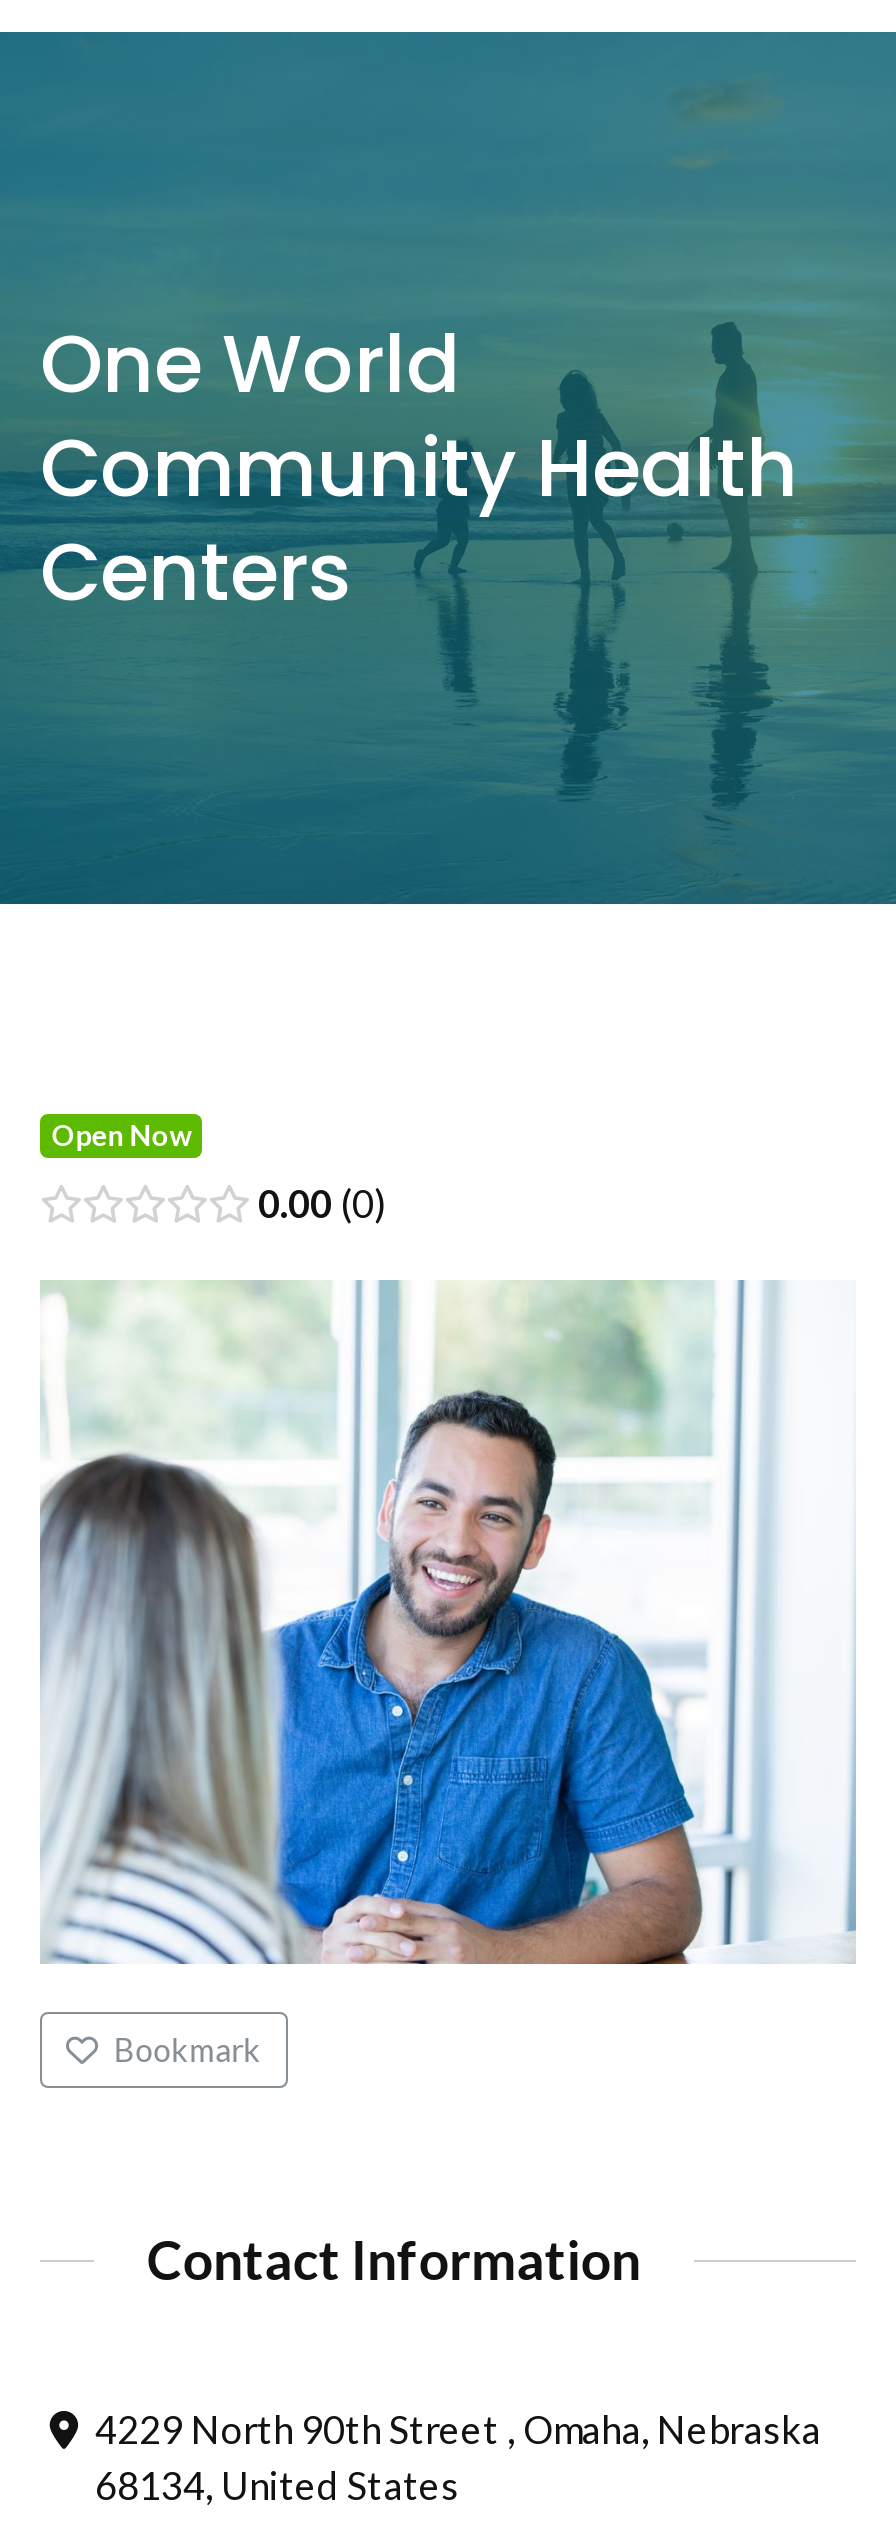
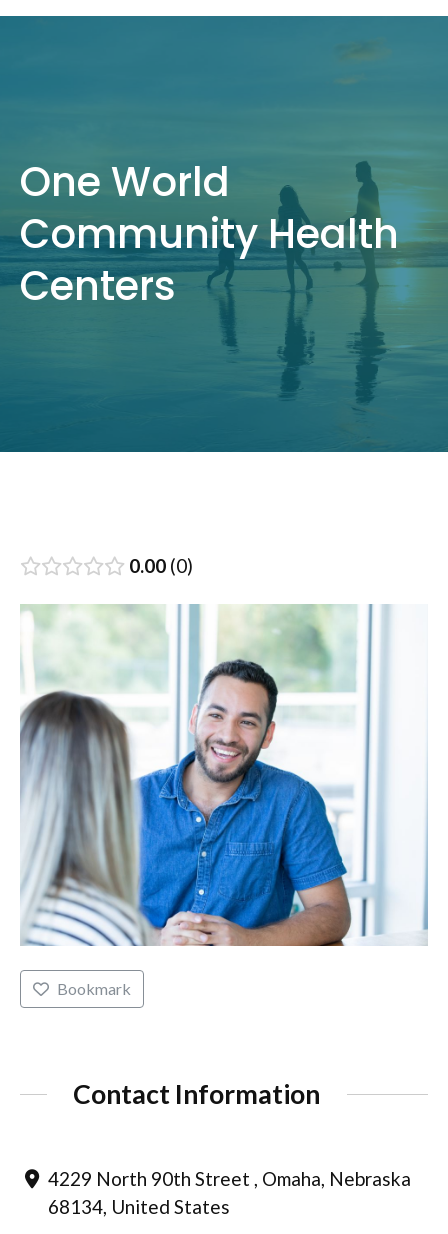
- Open Now
